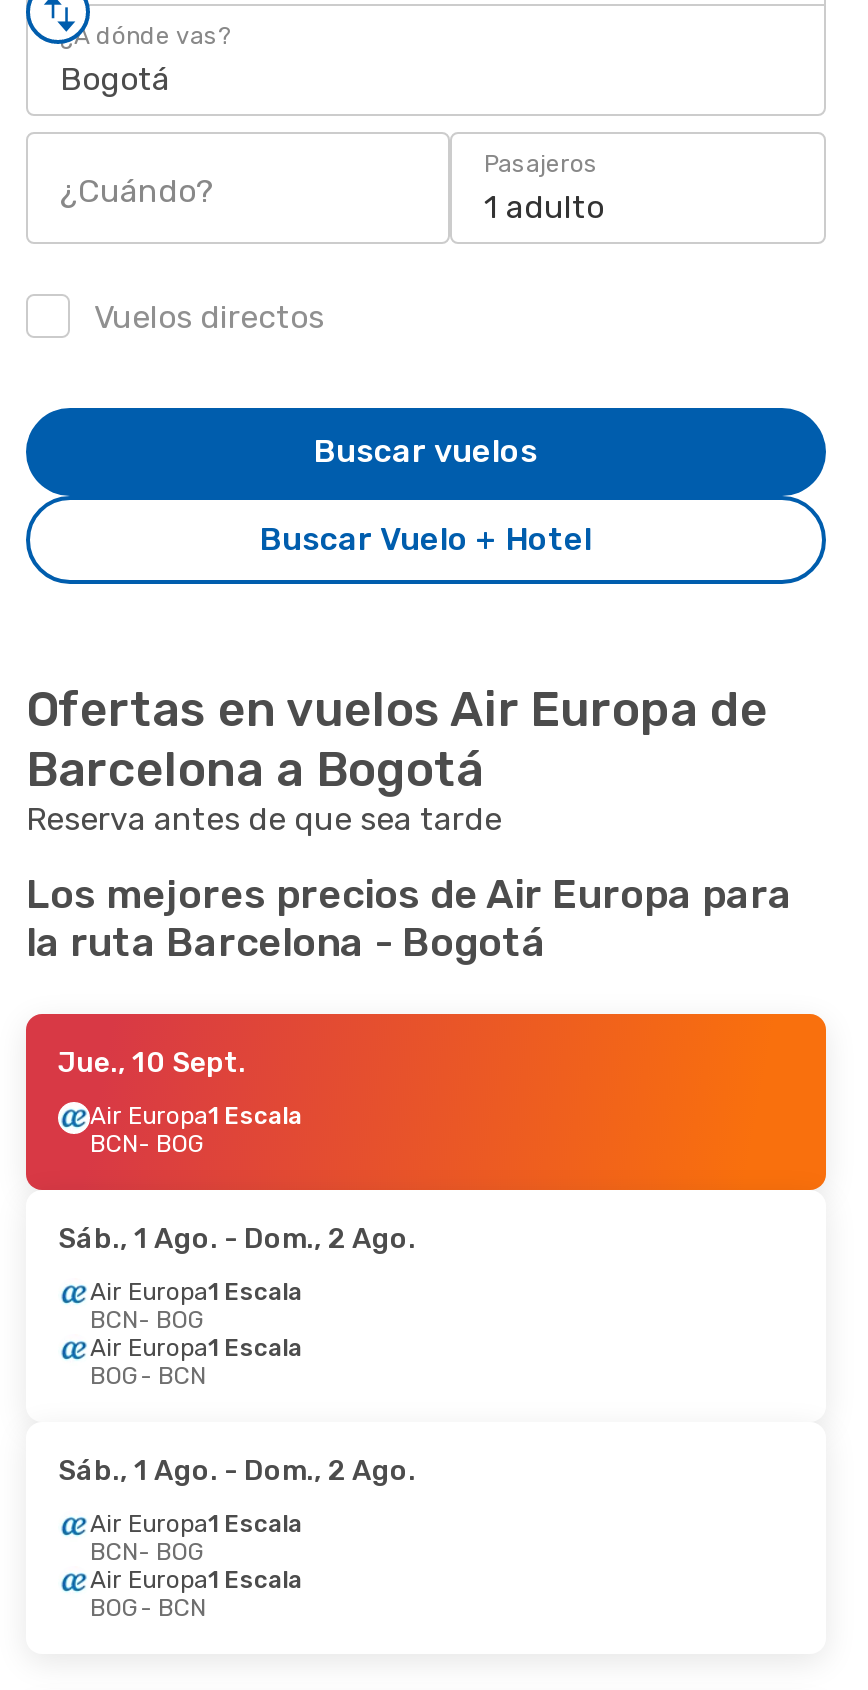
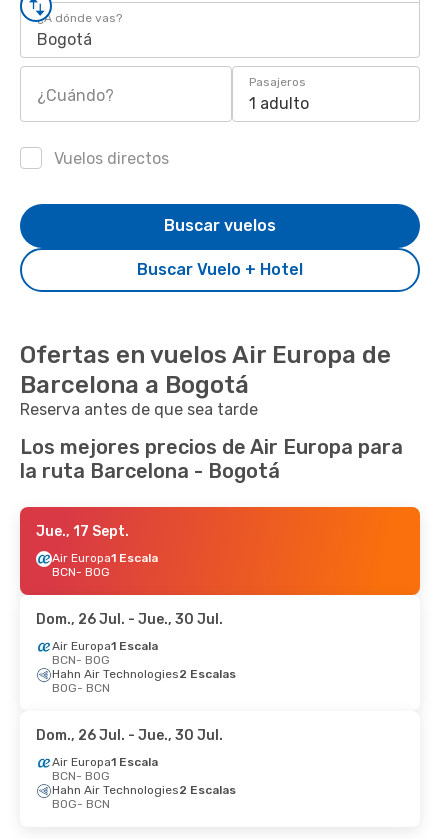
- Jue., 10 Sept.
+ Jue., 17 Sept.

- Sáb., 1 Ago. - Dom., 2 Ago.
+ Dom., 26 Jul. - Jue., 30 Jul.

- Air Europa1 Escala
+ Hahn Air Technologies2 Escalas

- Sáb., 1 Ago. - Dom., 2 Ago.
+ Dom., 26 Jul. - Jue., 30 Jul.

- Air Europa1 Escala
+ Hahn Air Technologies2 Escalas
